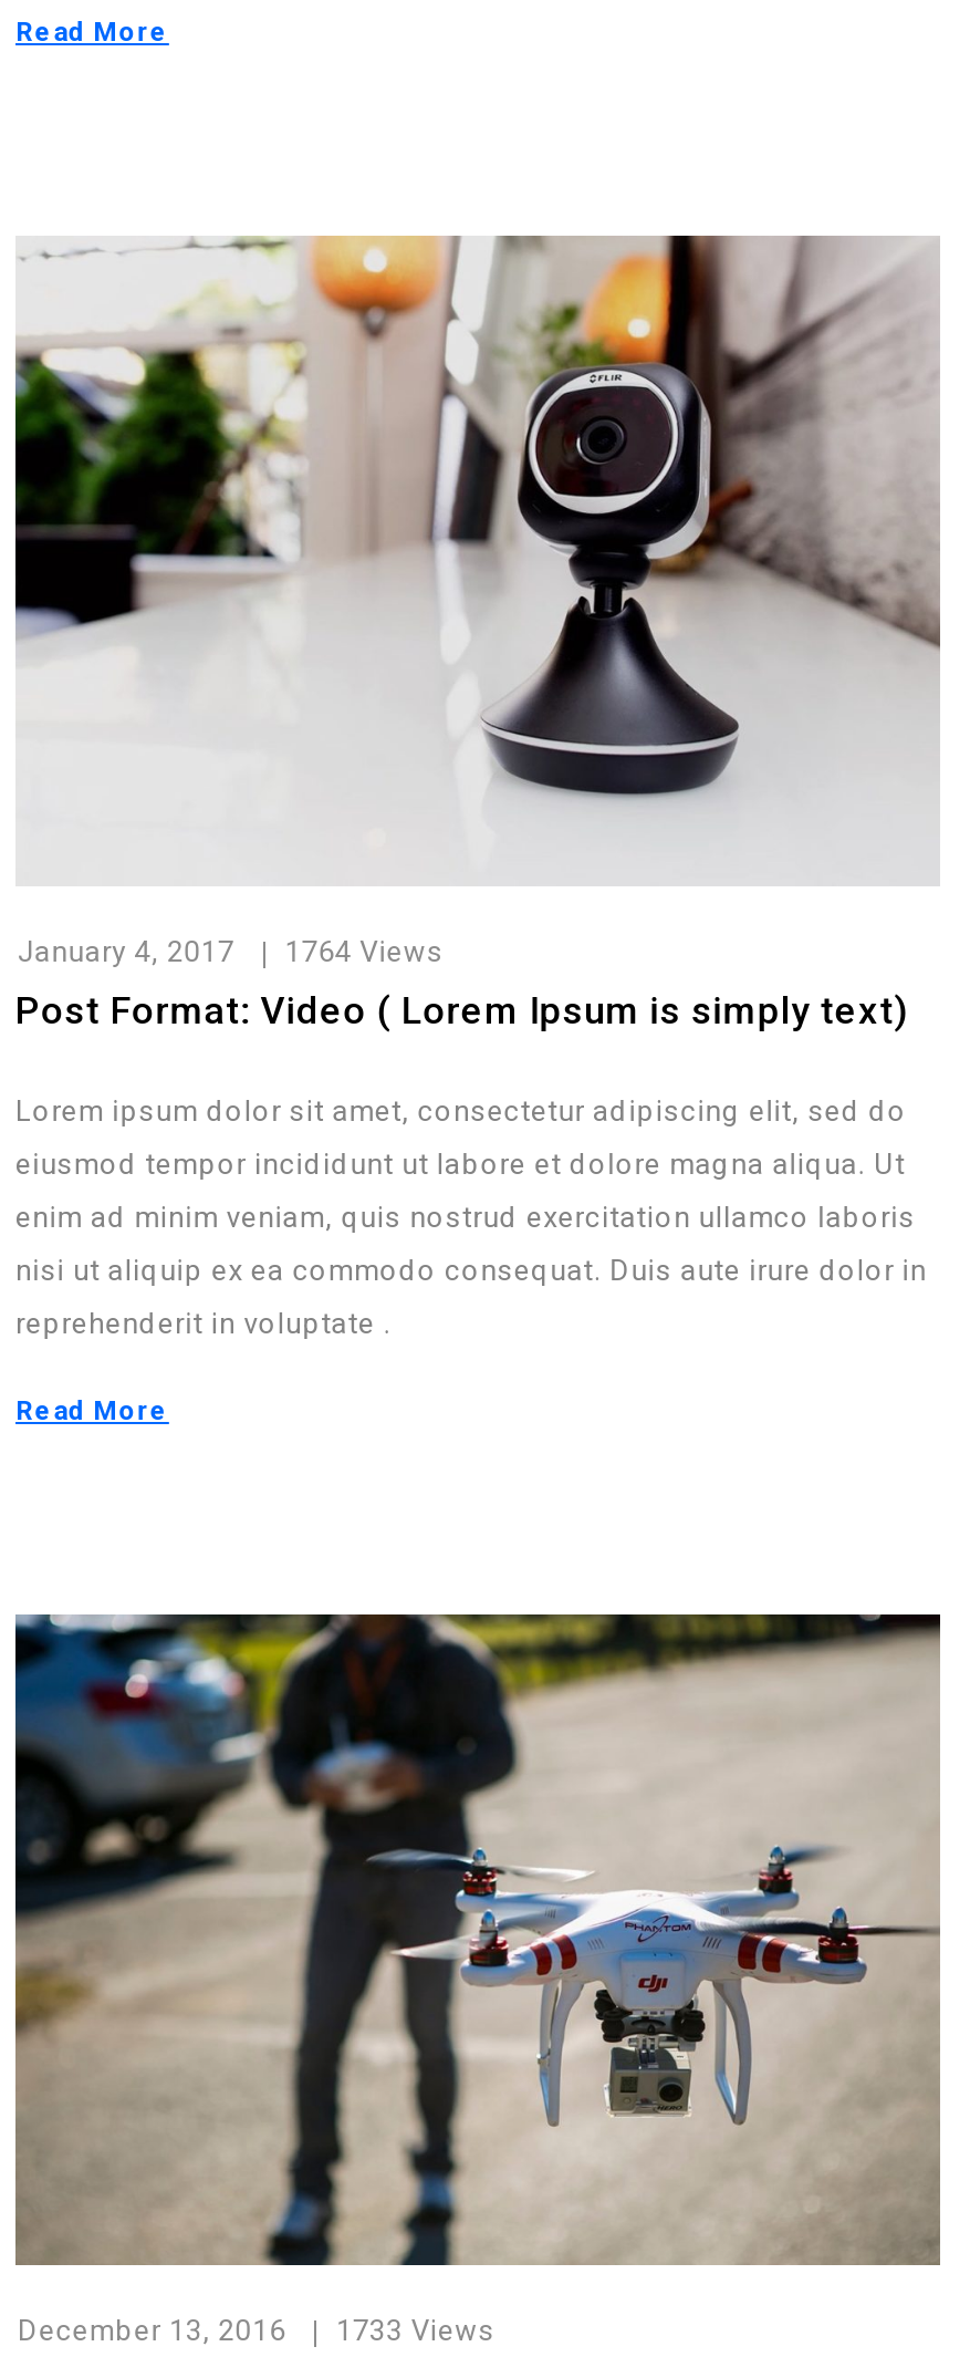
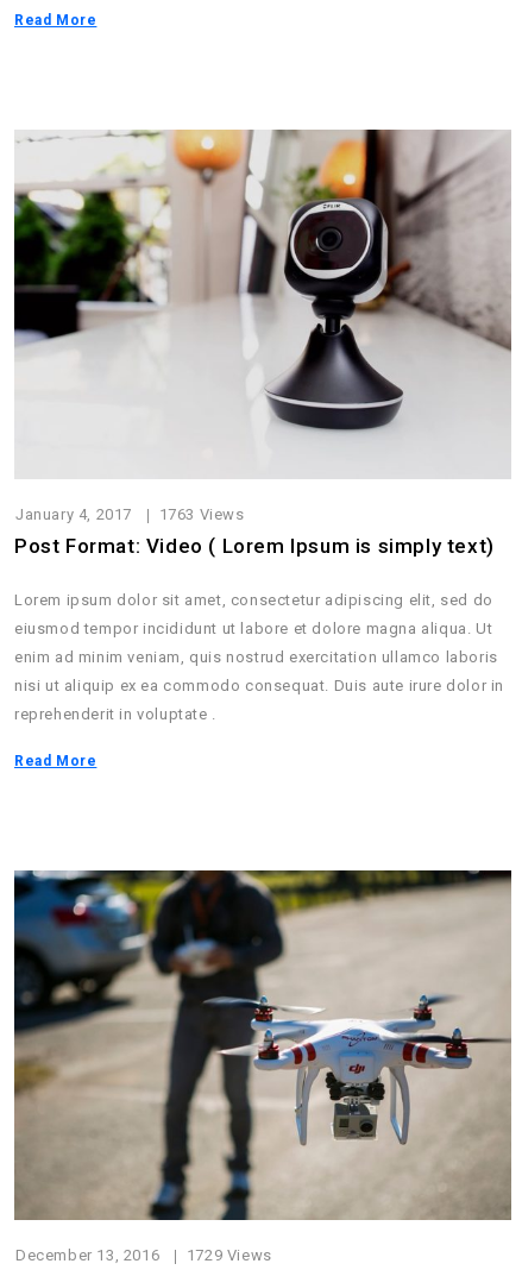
- January 4, 2017 1764 Views
+ January 4, 2017 1763 Views

- December 13, 2016 1733 Views
+ December 13, 2016 1729 Views
